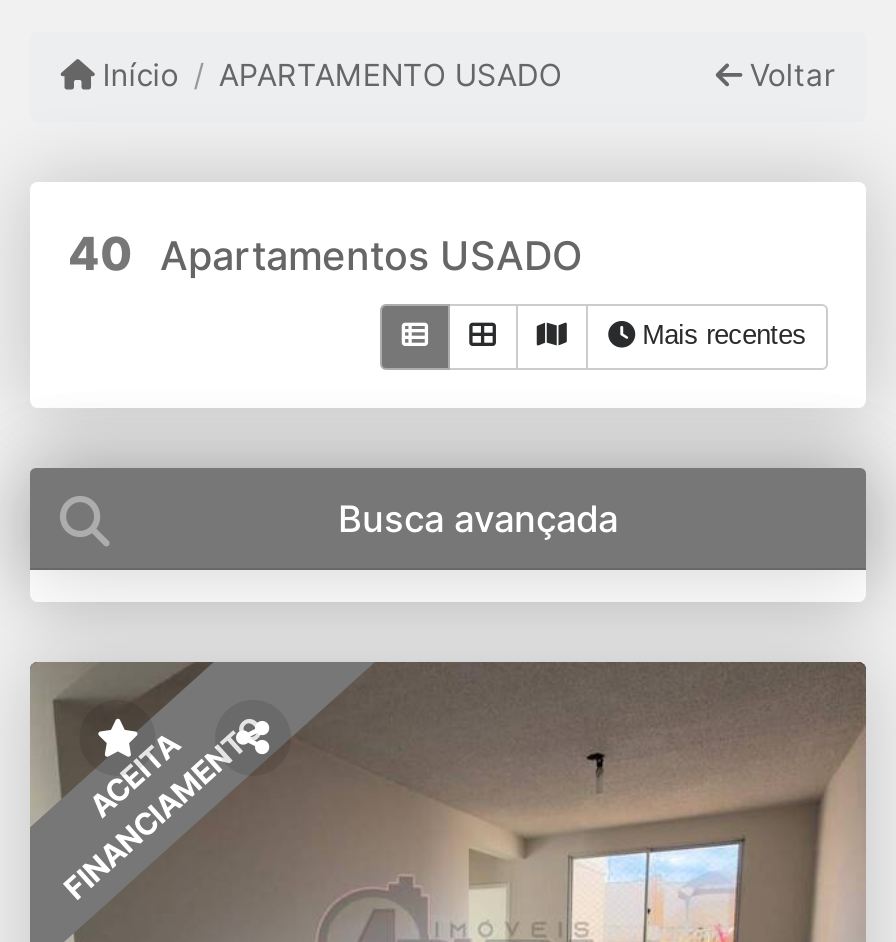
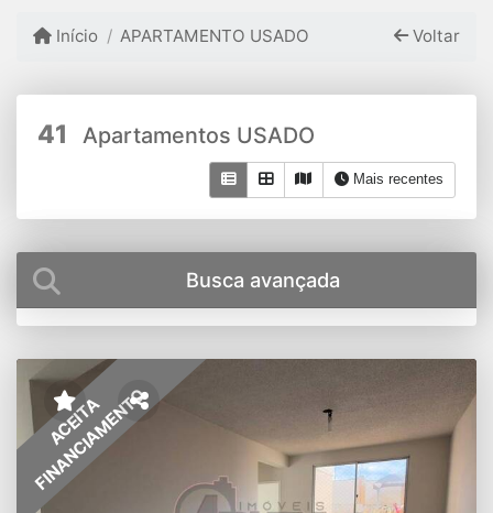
- 40 Apartamentos USADO
+ 41 Apartamentos USADO
